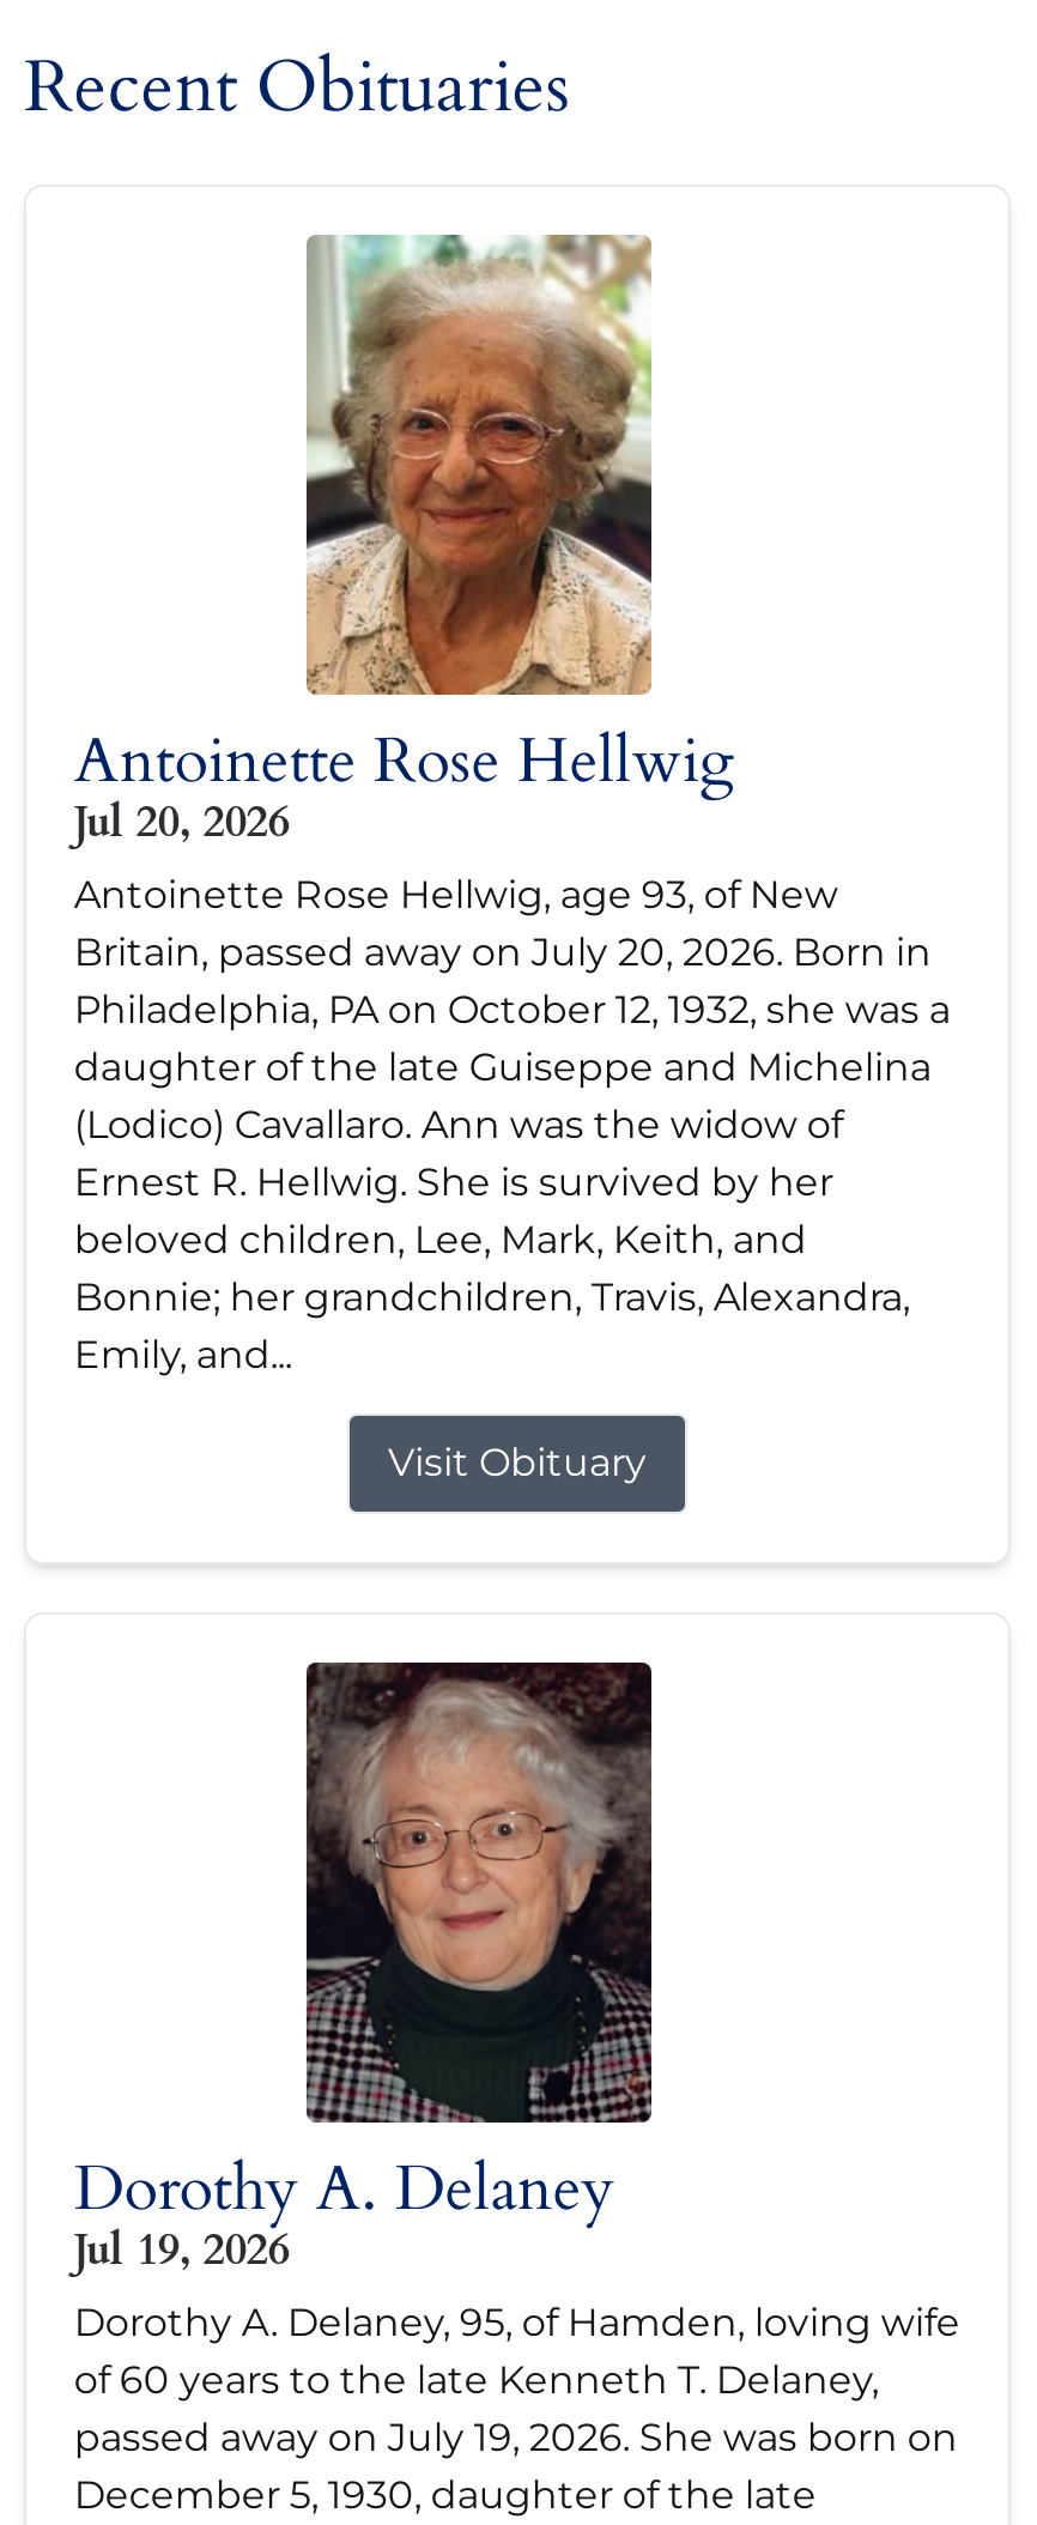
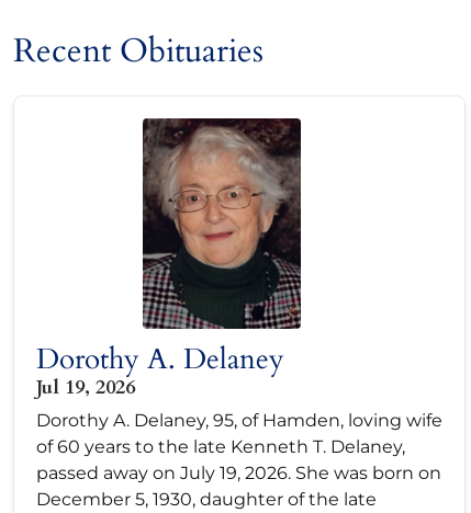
- [image]
- Antoinette Rose Hellwig
- Jul 20, 2026
- Antoinette Rose Hellwig, age 93, of New
- Britain, passed away on July 20, 2026. Born in
- Philadelphia, PA on October 12, 1932, she was a
- daughter of the late Guiseppe and Michelina
- (Lodico) Cavallaro. Ann was the widow of
- Ernest R. Hellwig. She is survived by her
- beloved children, Lee, Mark, Keith, and
- Bonnie; her grandchildren, Travis, Alexandra,
- Emily, and...
- Visit Obituary
